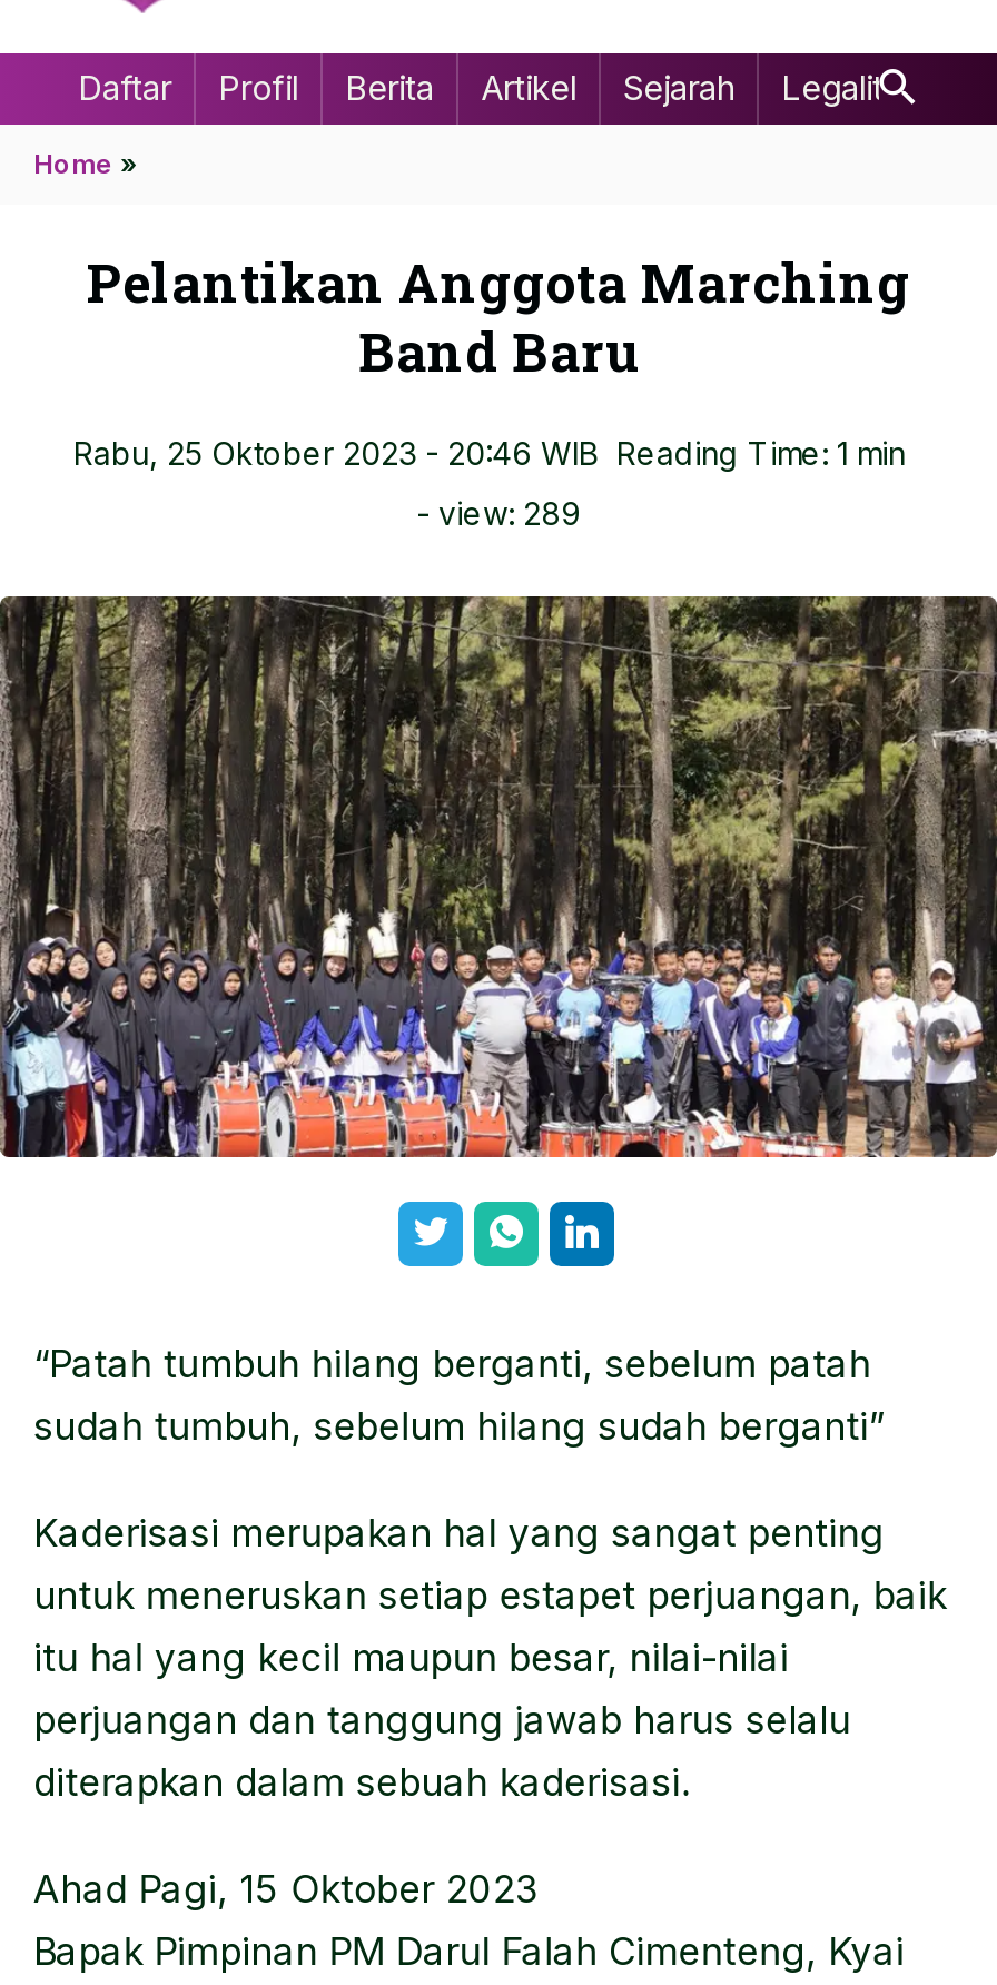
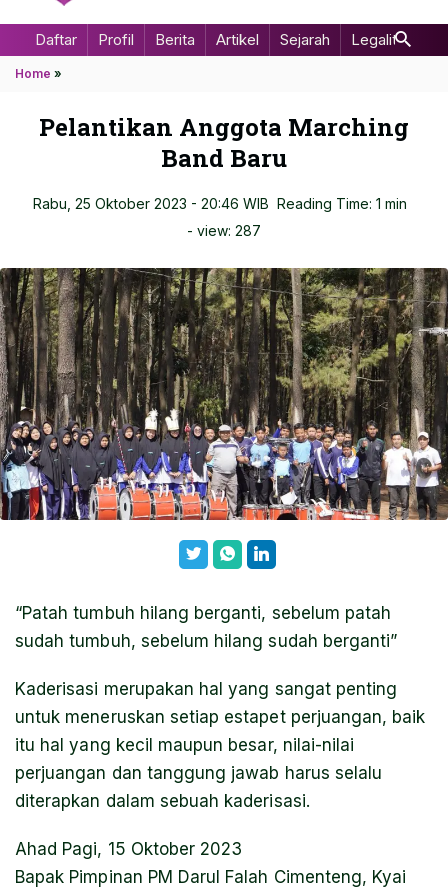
- - view: 289
+ - view: 287
